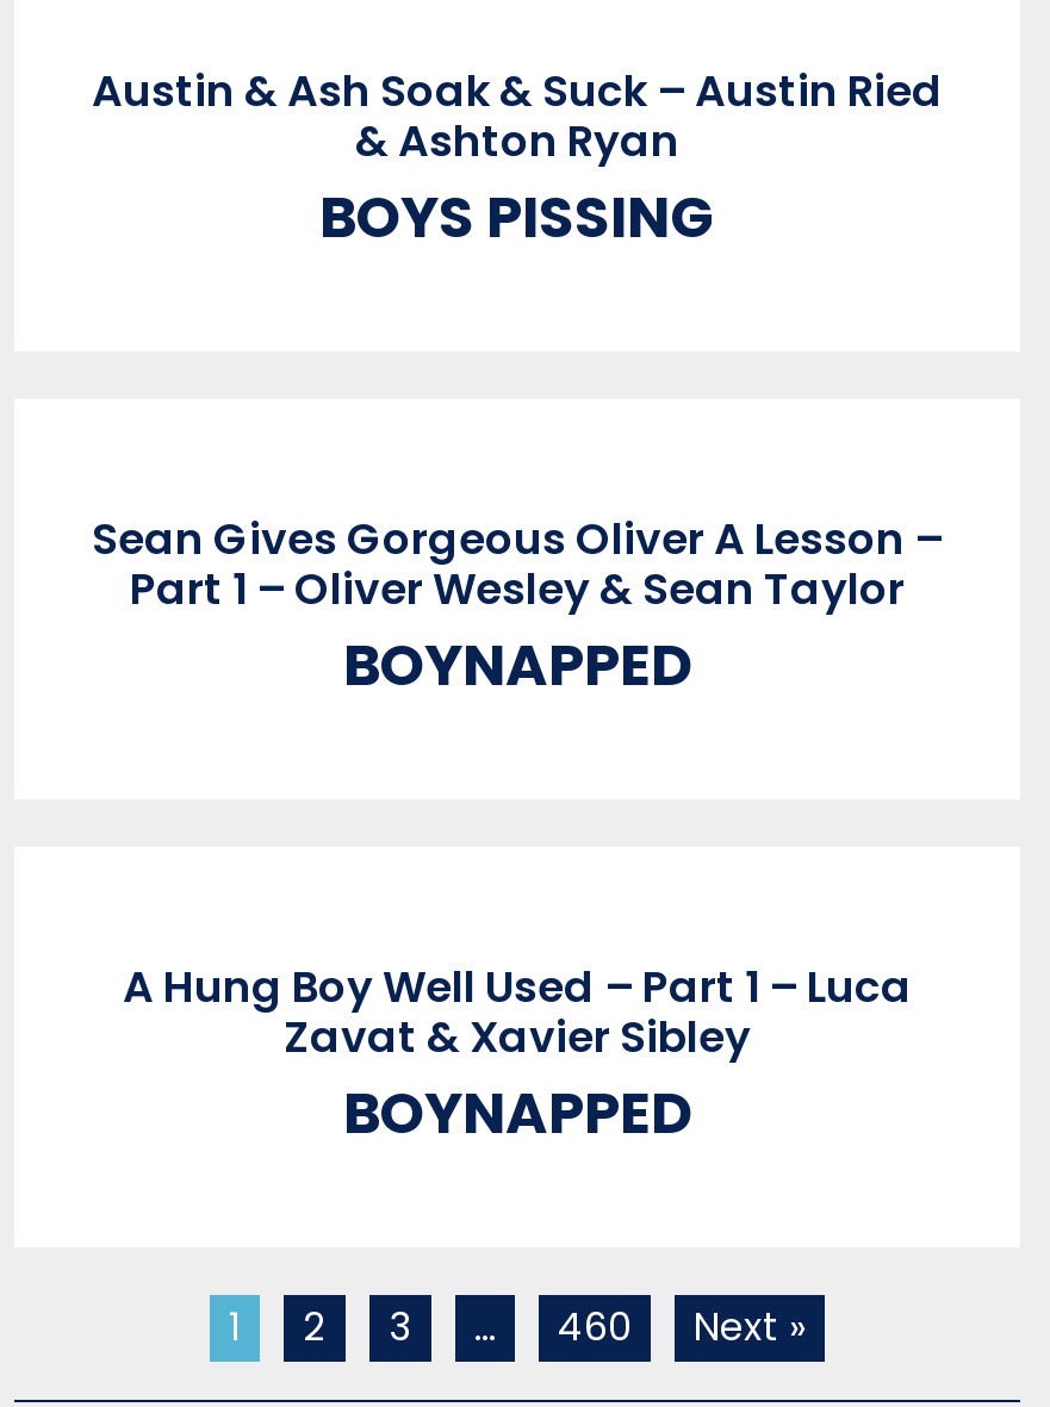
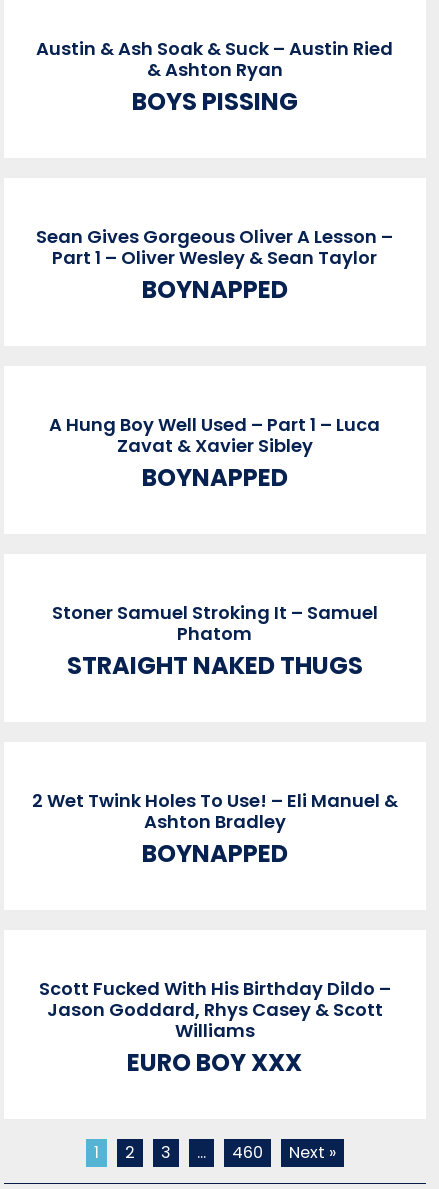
+ 2 Wet Twink Holes To Use! – Eli Manuel &
+ Ashton Bradley
+ BOYNAPPED

+ Scott Fucked With His Birthday Dildo –
+ Jason Goddard, Rhys Casey & Scott
+ Williams
+ EURO BOY XXX

+ Stoner Samuel Stroking It – Samuel
+ Phatom
+ STRAIGHT NAKED THUGS
